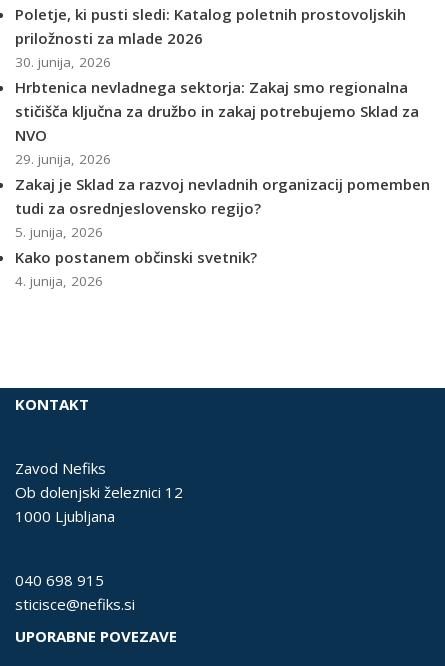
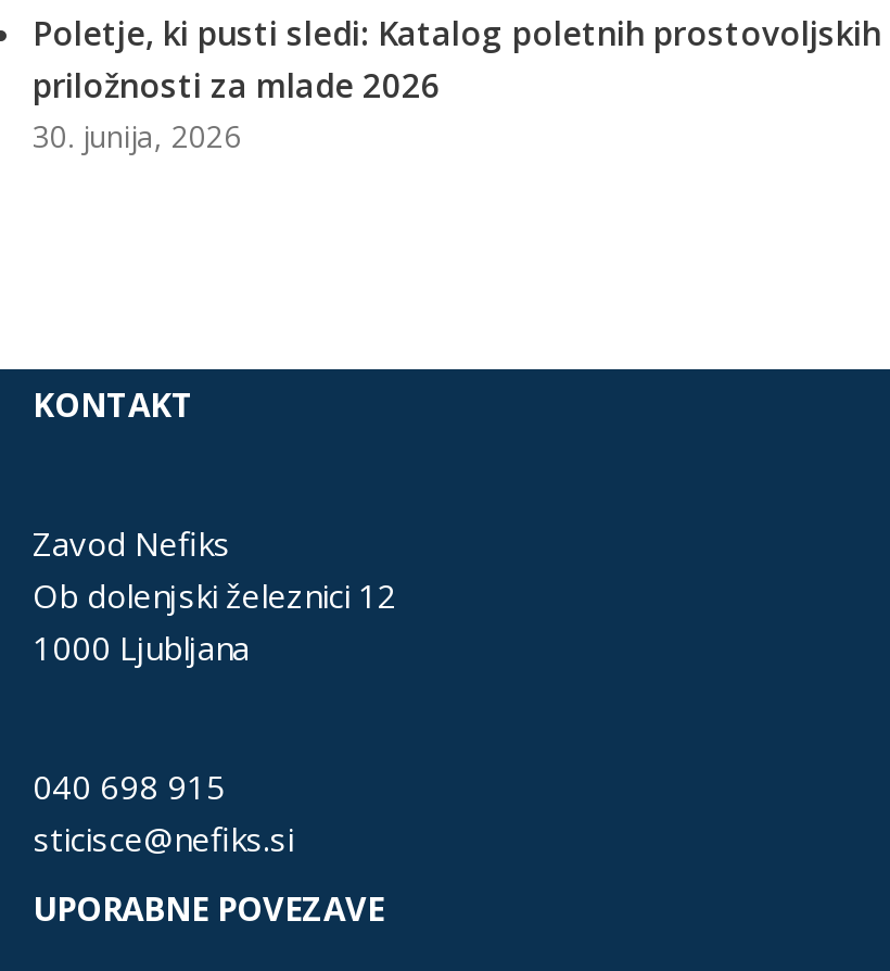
- Hrbtenica nevladnega sektorja: Zakaj smo regionalna
- stičišča ključna za družbo in zakaj potrebujemo Sklad za
- NVO
- 29. junija, 2026
- Zakaj je Sklad za razvoj nevladnih organizacij pomemben
- tudi za osrednjeslovensko regijo?
- 5. junija, 2026
- Kako postanem občinski svetnik?
- 4. junija, 2026
